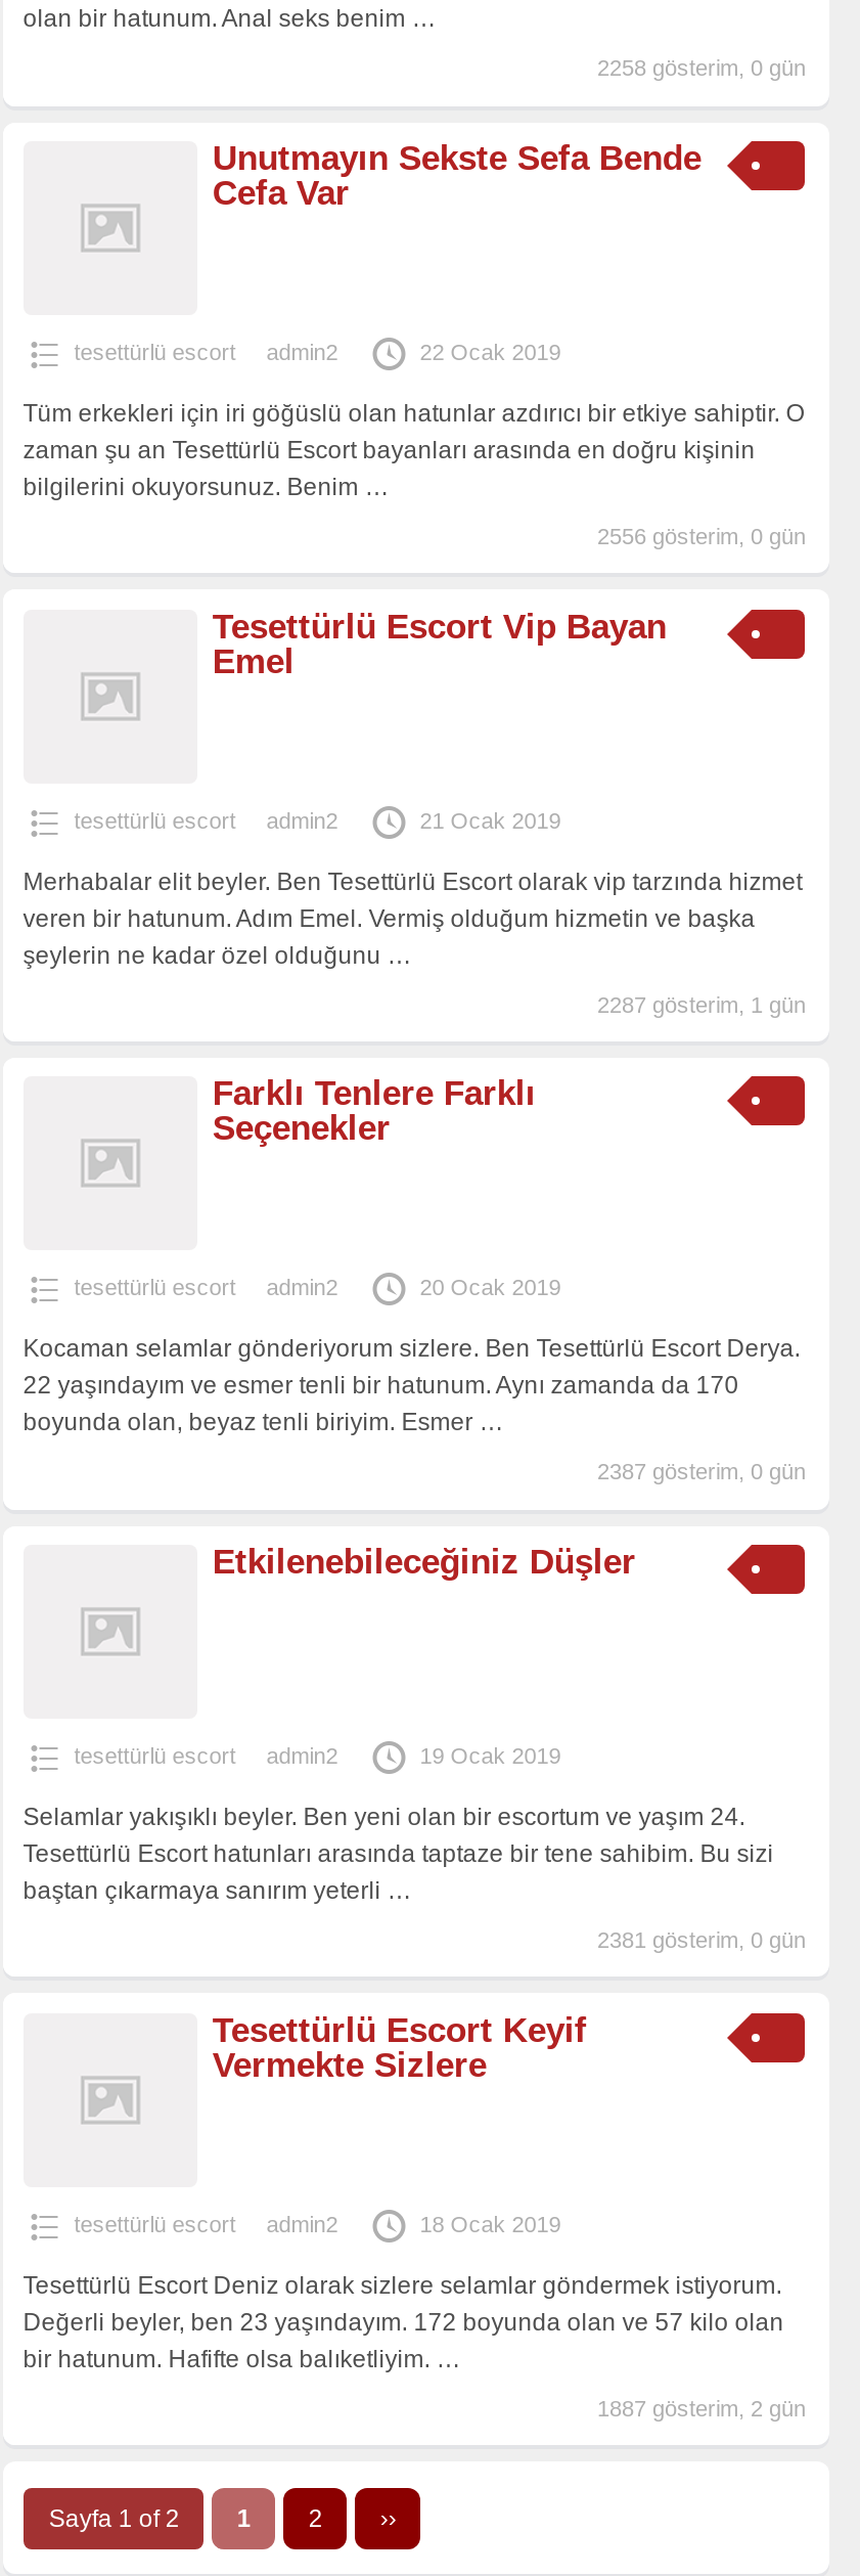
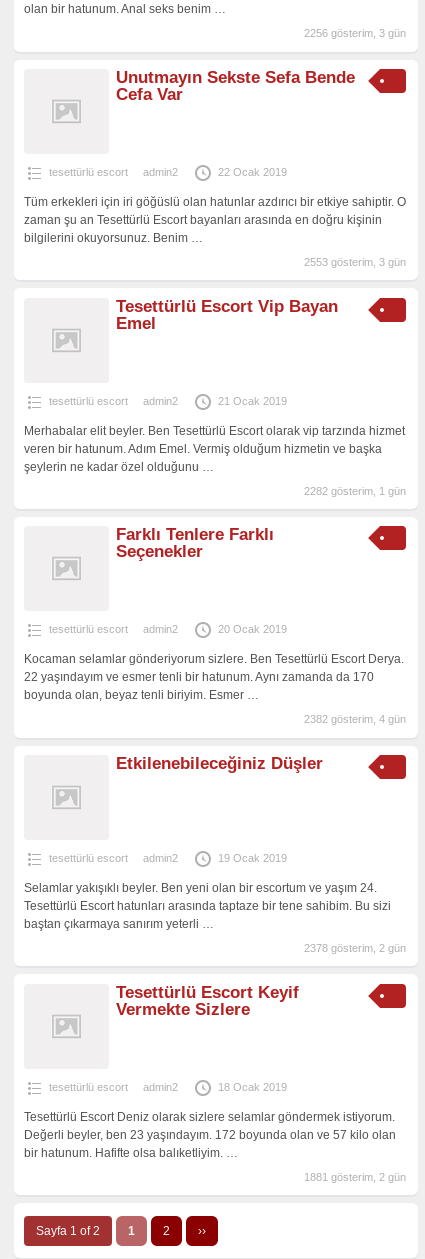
- 2258 gösterim, 0 gün
+ 2256 gösterim, 3 gün

- 2556 gösterim, 0 gün
+ 2553 gösterim, 3 gün

- 2287 gösterim, 1 gün
+ 2282 gösterim, 1 gün

- 2387 gösterim, 0 gün
+ 2382 gösterim, 4 gün

- 2381 gösterim, 0 gün
+ 2378 gösterim, 2 gün

- 1887 gösterim, 2 gün
+ 1881 gösterim, 2 gün
